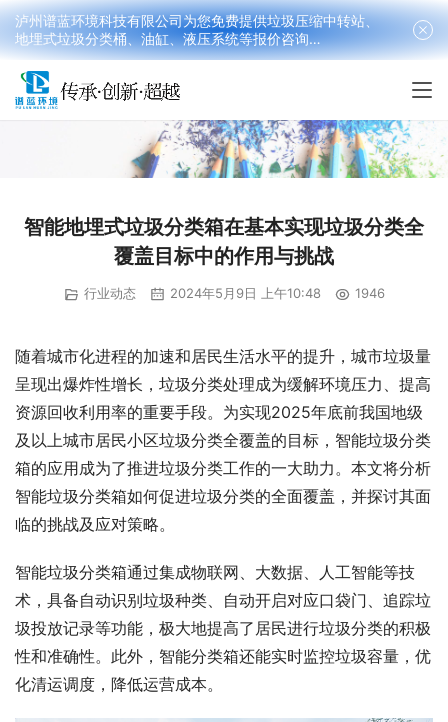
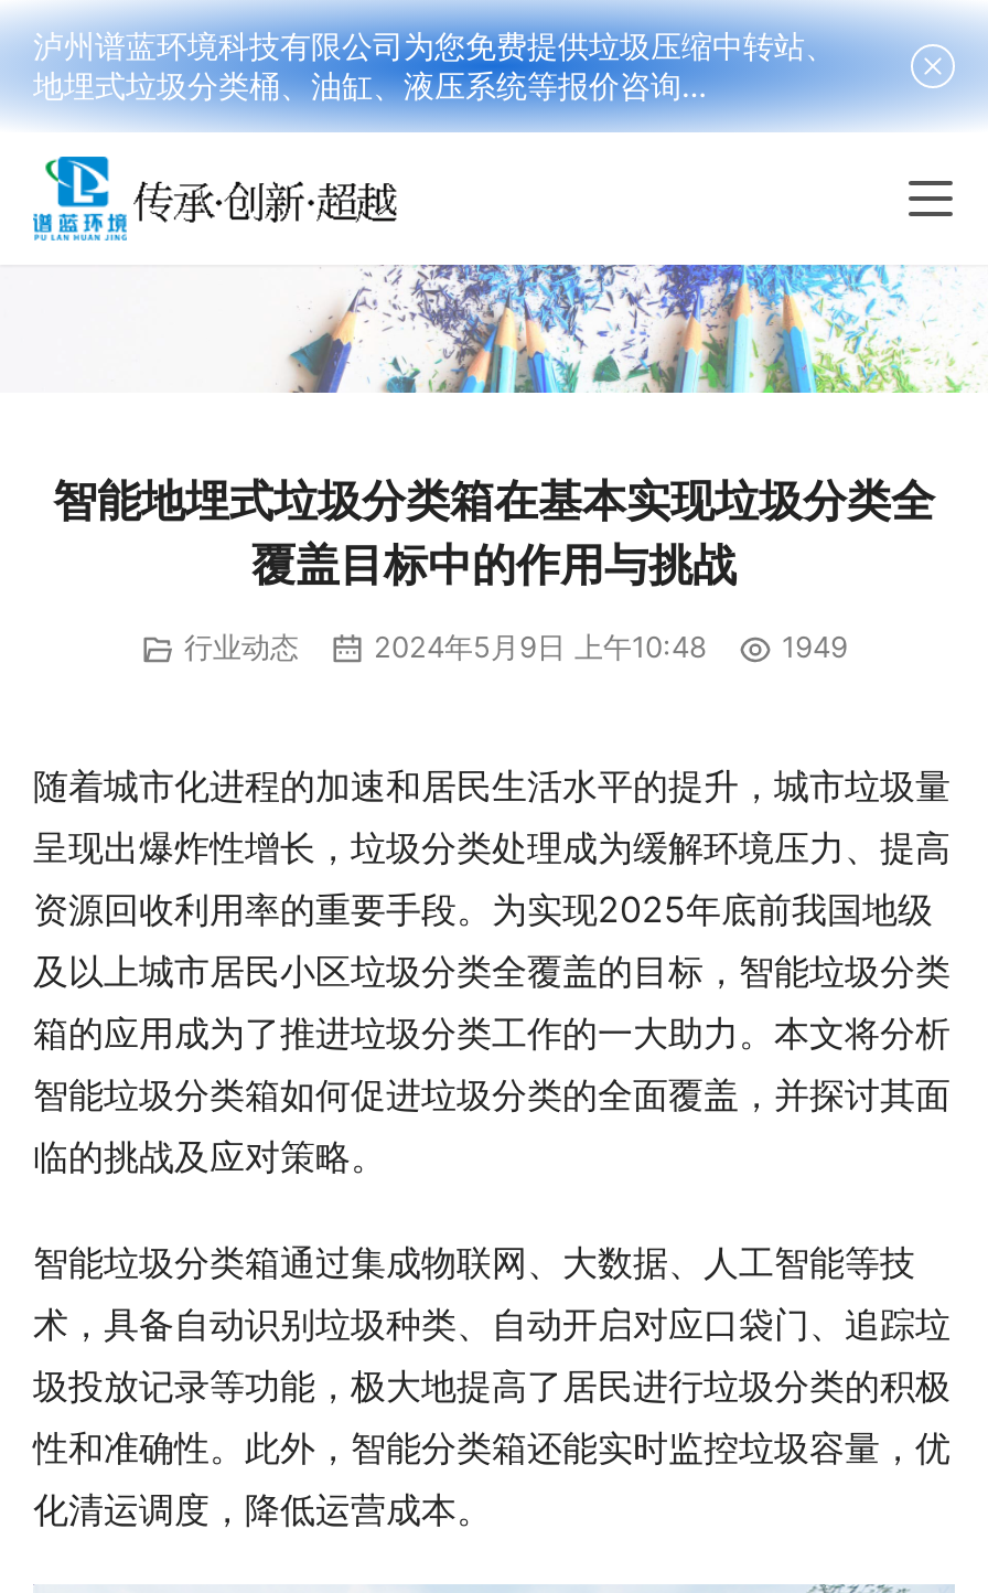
- 行业动态 2024年5月9日 上午10:48 1946
+ 行业动态 2024年5月9日 上午10:48 1949
